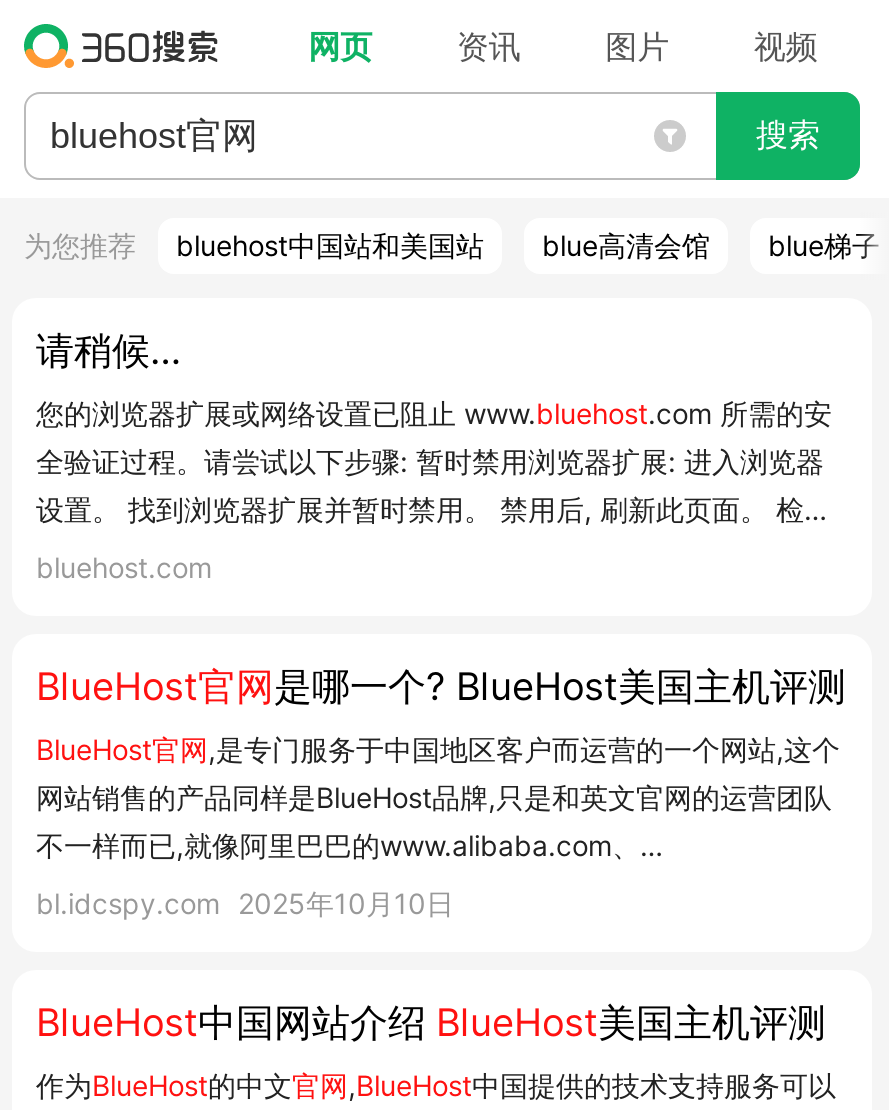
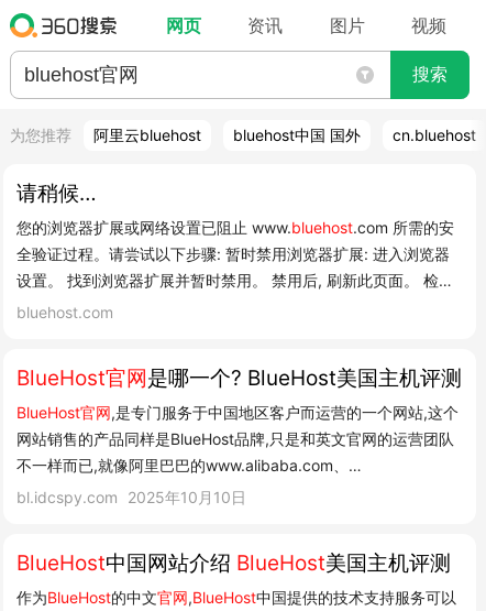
- bluehost中国站和美国站
- blue高清会馆
- blue梯子
+ 阿里云bluehost
+ bluehost中国 国外
+ cn.bluehost
